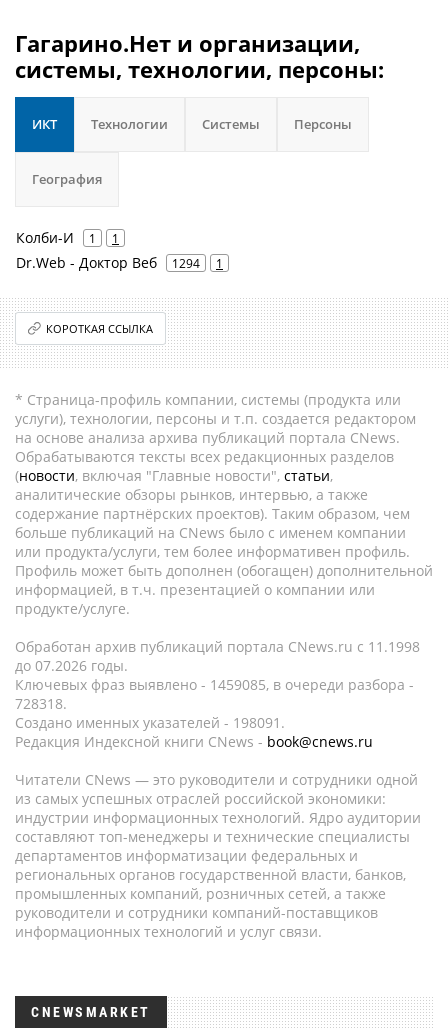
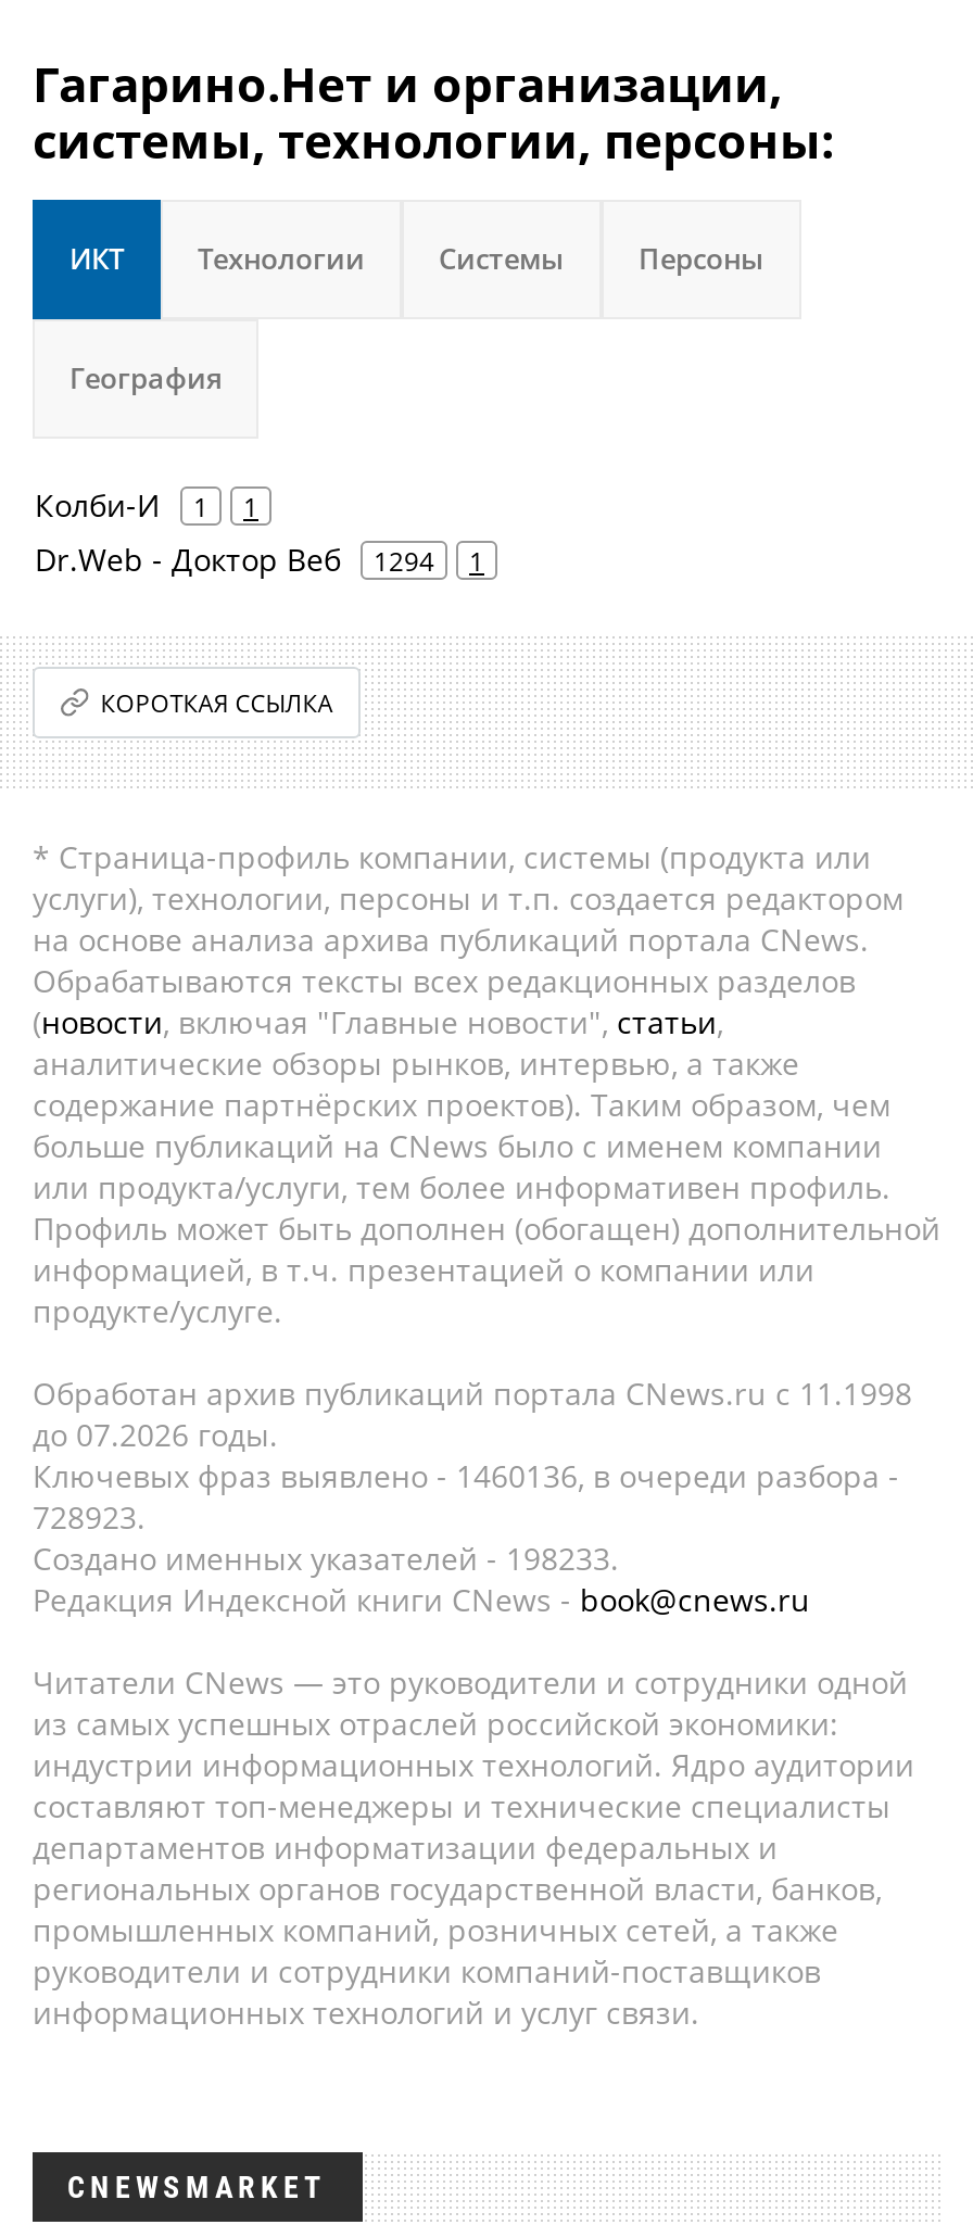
- Ключевых фраз выявлено - 1459085, в очереди разбора -
+ Ключевых фраз выявлено - 1460136, в очереди разбора -

- 728318.
+ 728923.

- Создано именных указателей - 198091.
+ Создано именных указателей - 198233.
